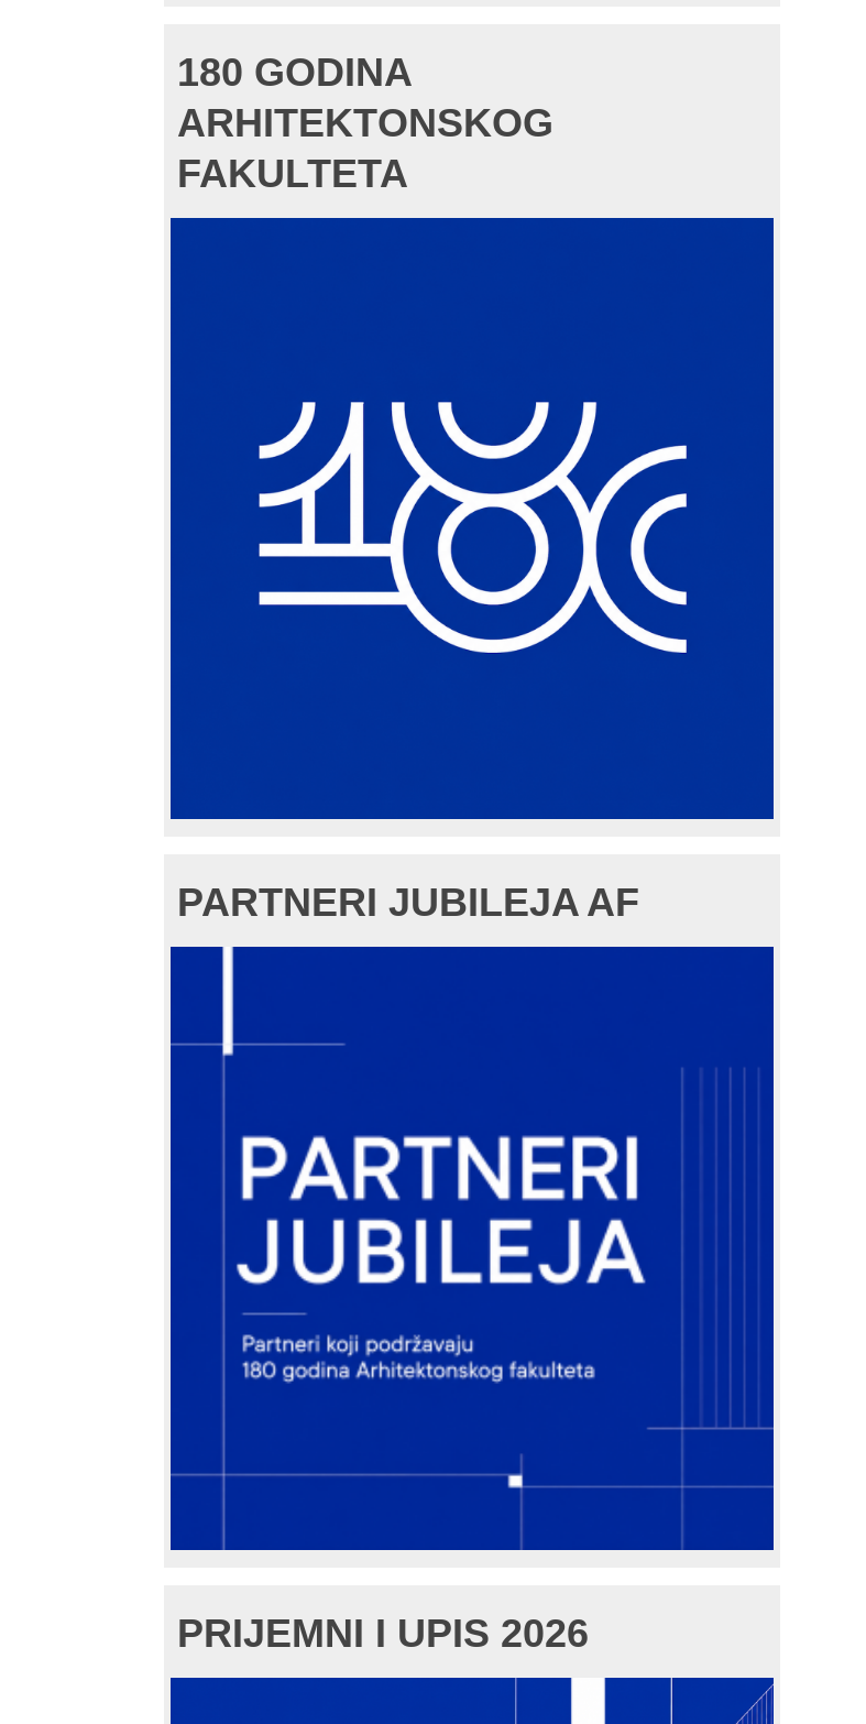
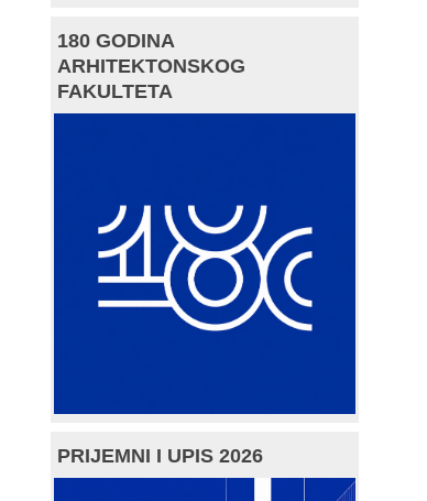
- PARTNERI JUBILEJA AF

- [image]
